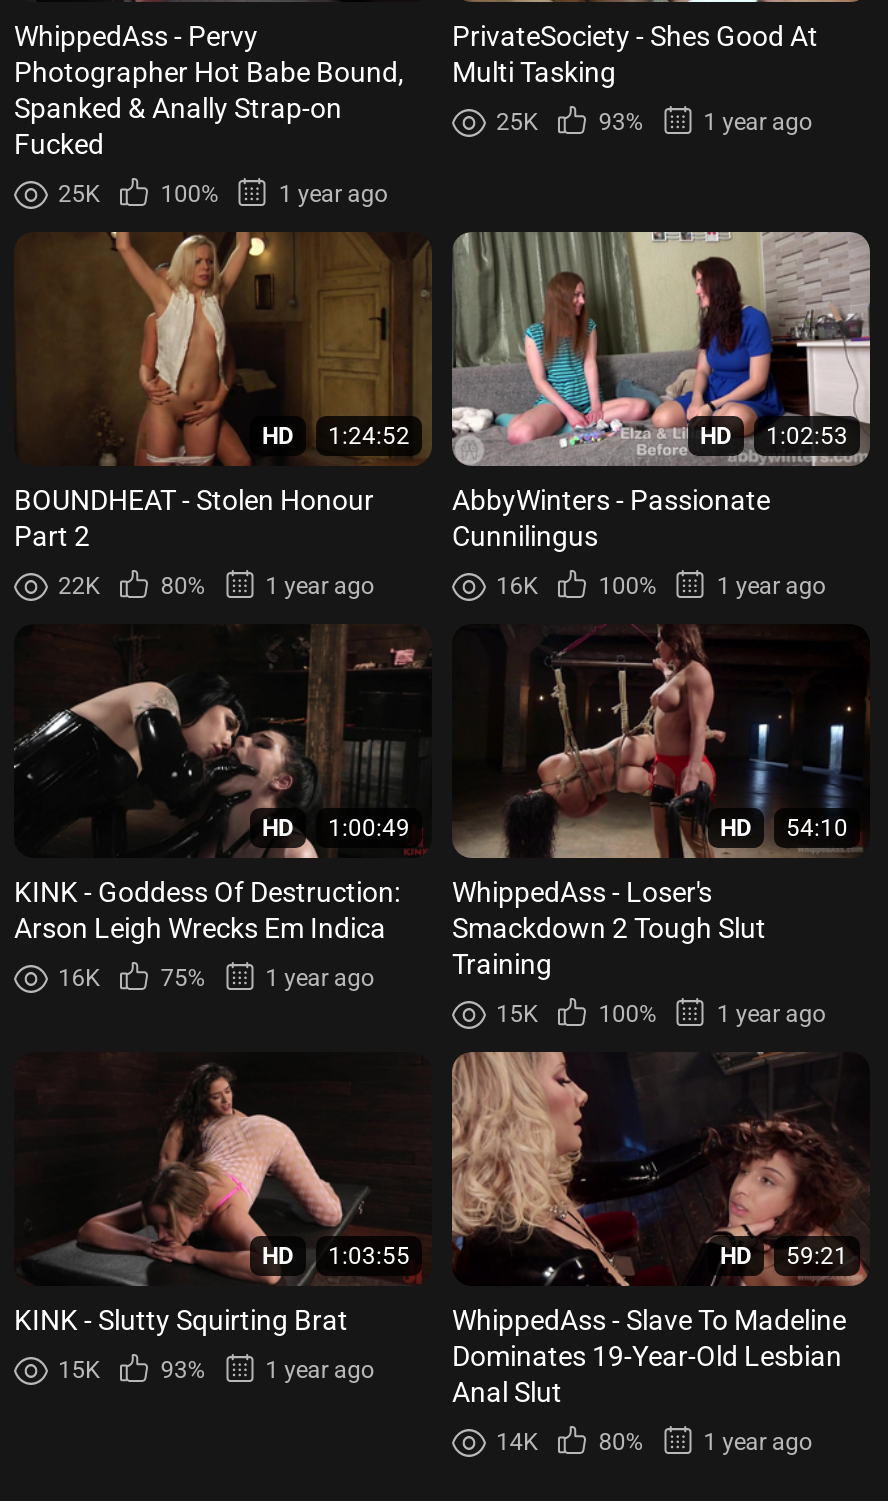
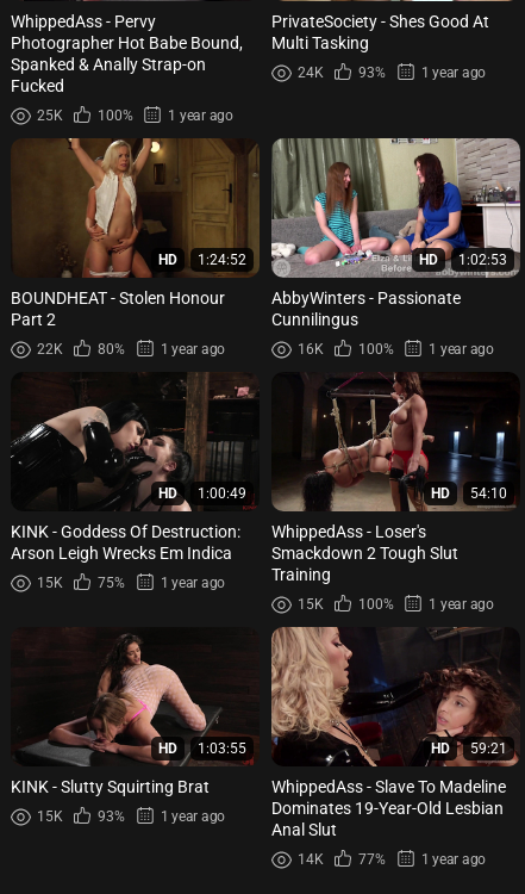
- 25K
+ 24K

- 16K
+ 15K

- 80%
+ 77%
